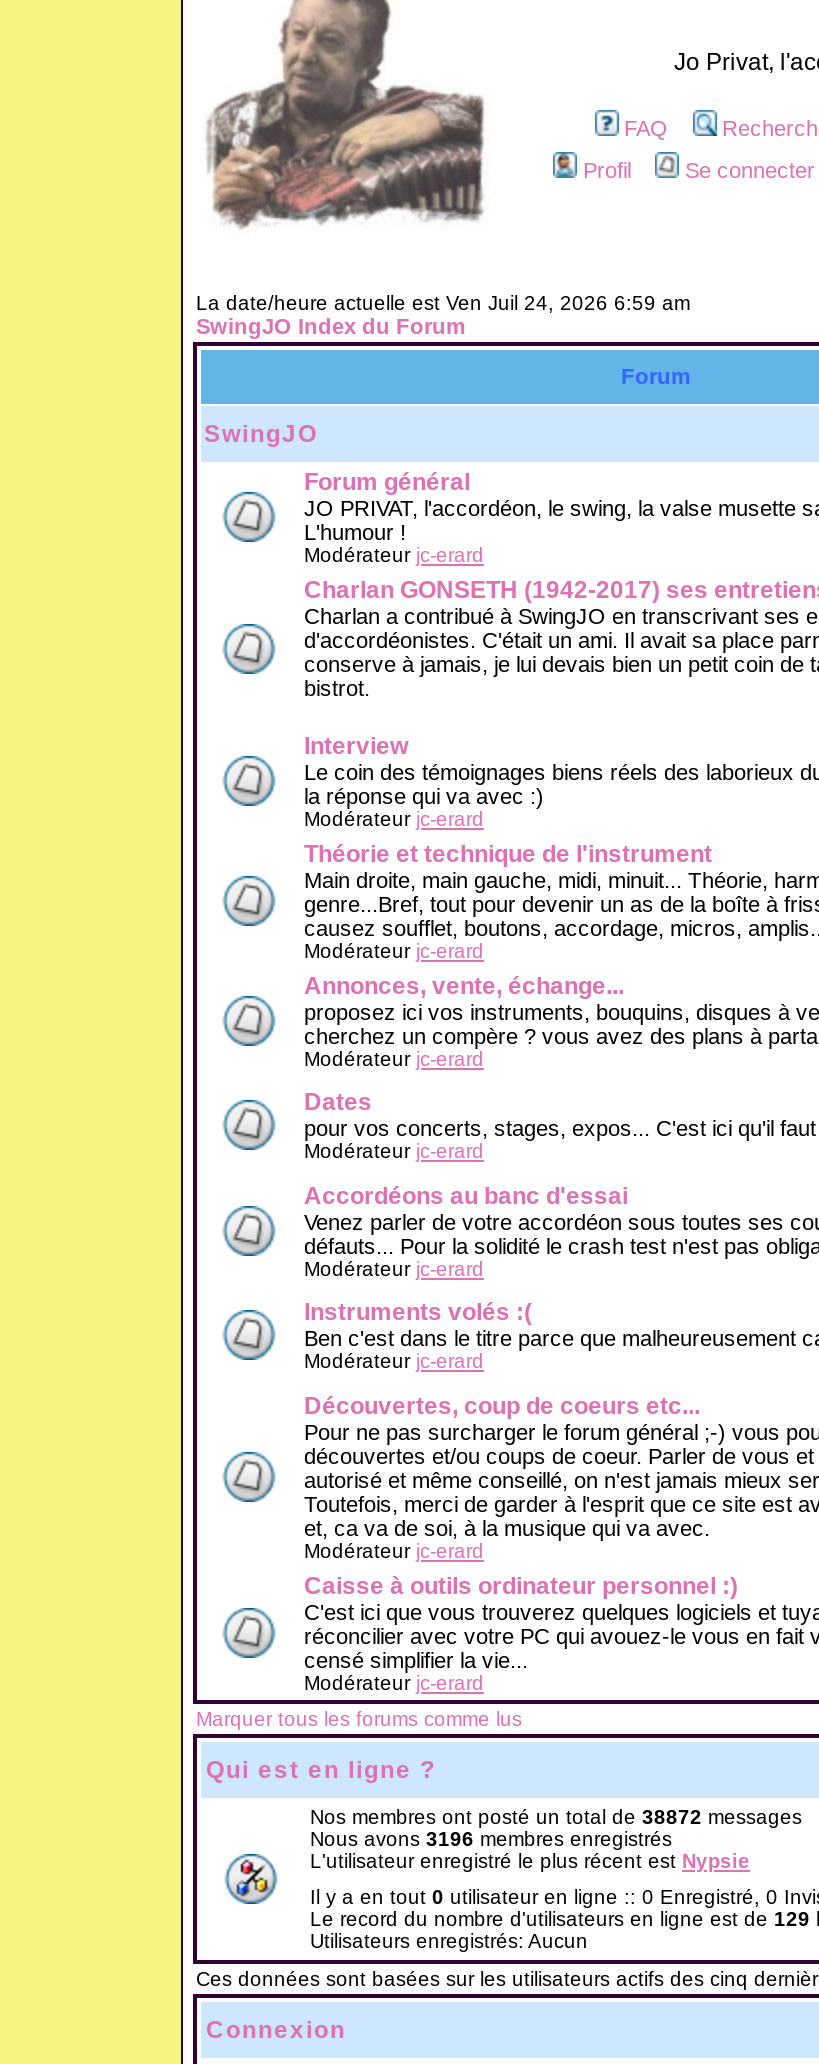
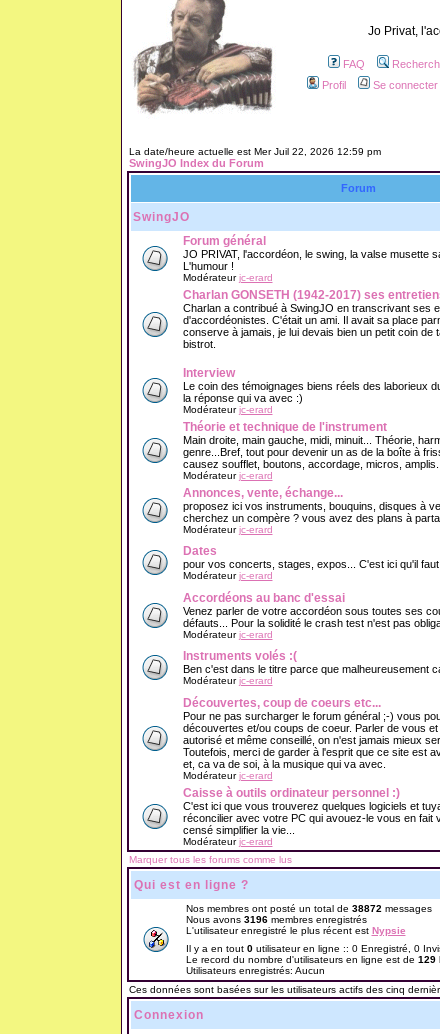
- La date/heure actuelle est Ven Juil 24, 2026 6:59 am
+ La date/heure actuelle est Mer Juil 22, 2026 12:59 pm
